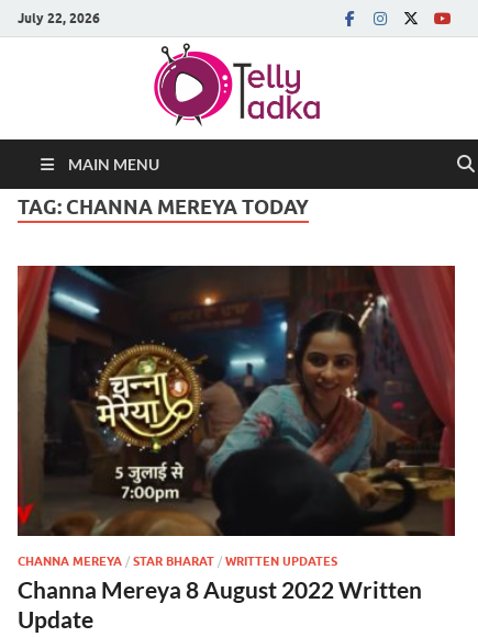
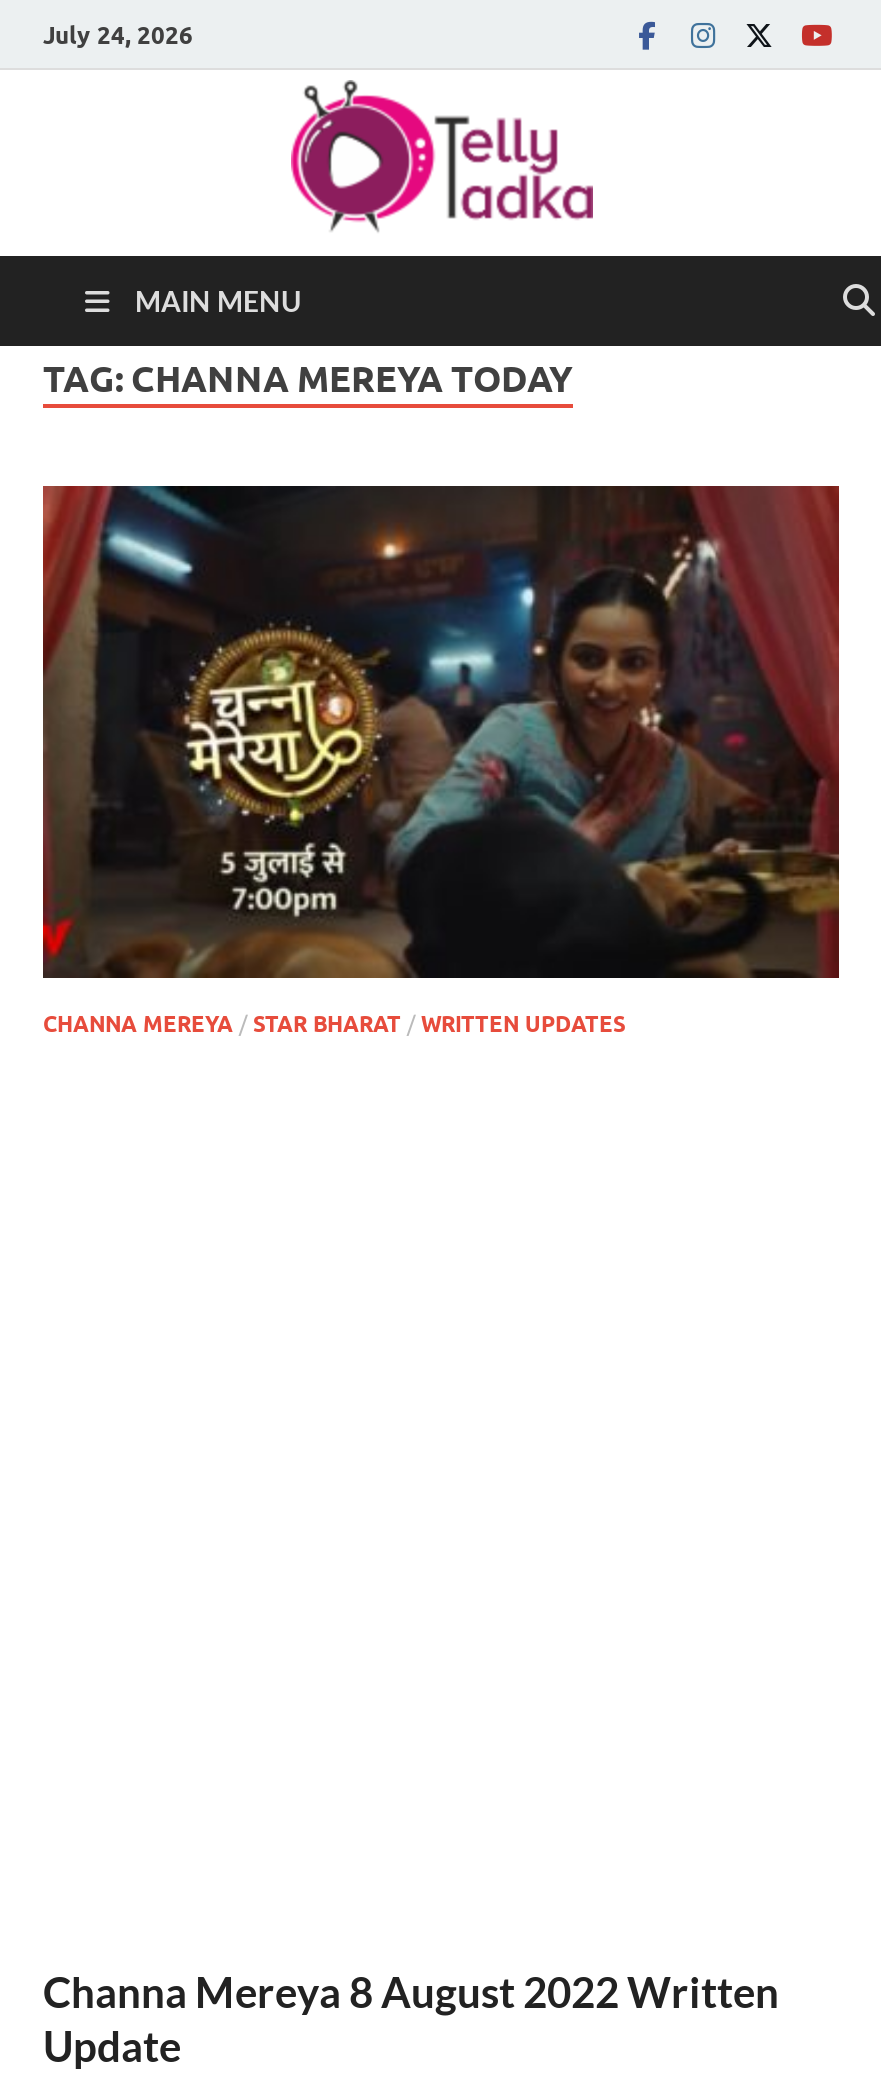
- July 22, 2026
+ July 24, 2026
